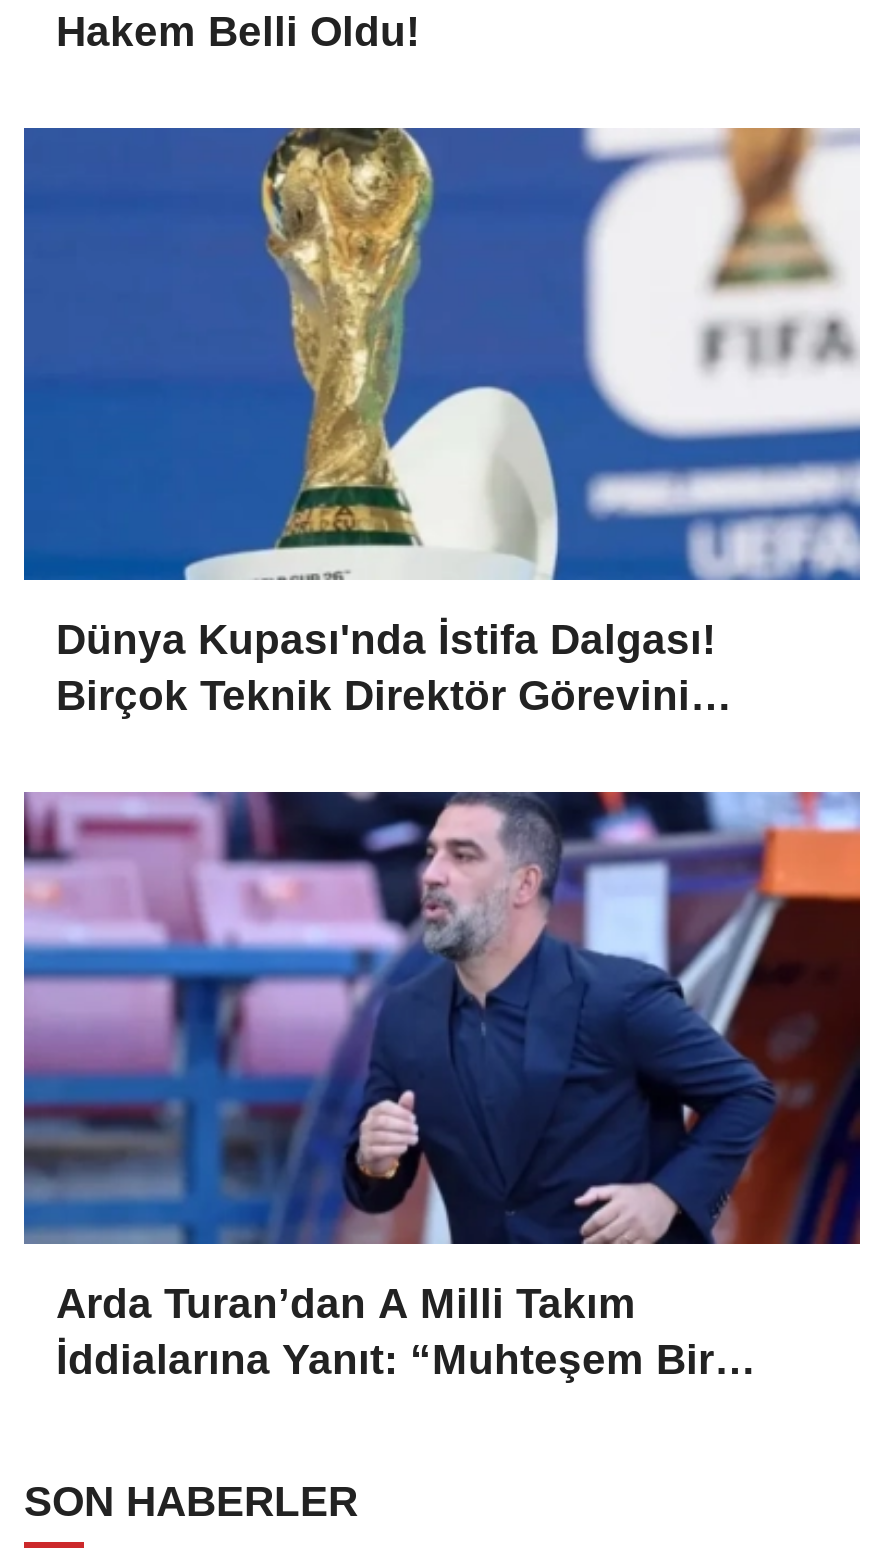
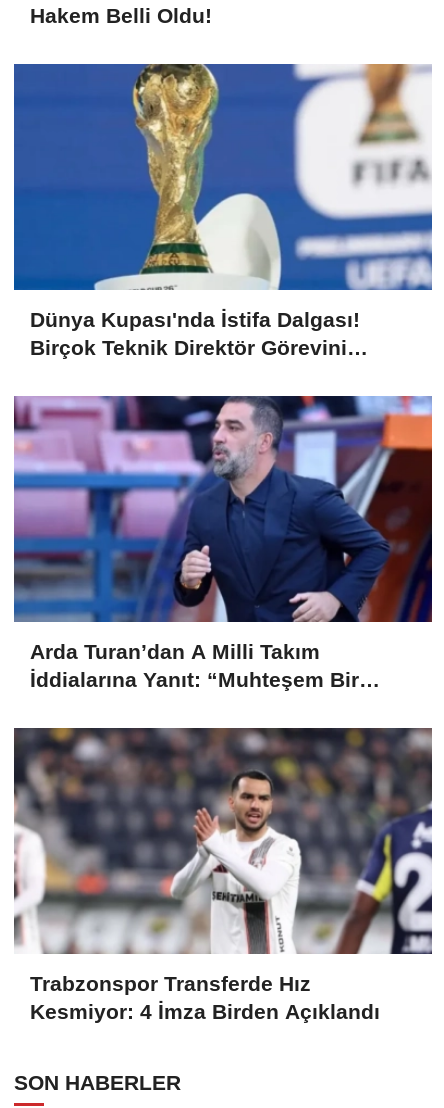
+ [image]
+ Trabzonspor Transferde Hız
+ Kesmiyor: 4 İmza Birden Açıklandı
